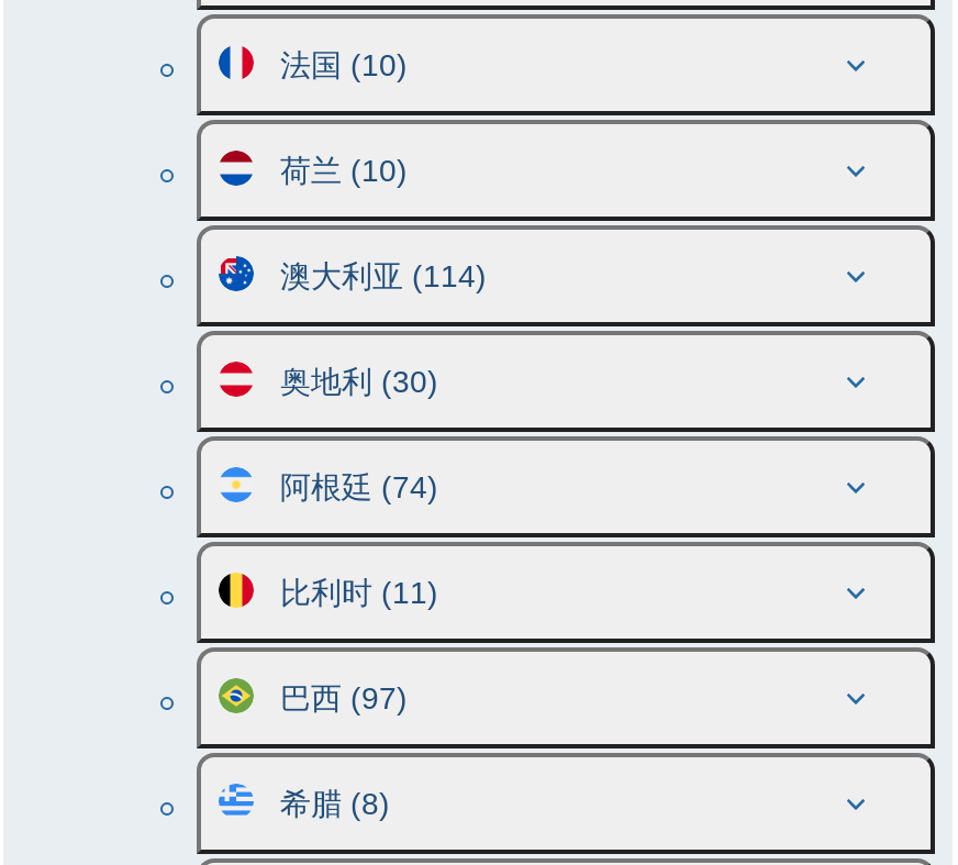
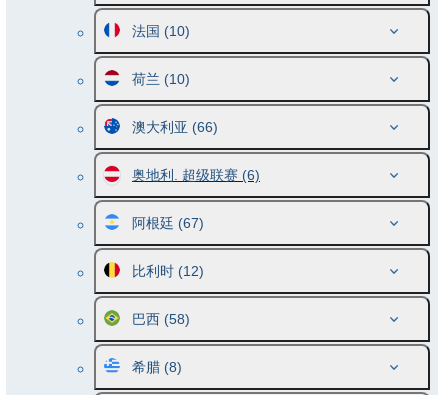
- 澳大利亚(114)
+ 澳大利亚(66)

- 奥地利(30)
+ 奥地利. 超级联赛(6)

- 阿根廷(74)
+ 阿根廷(67)

- 比利时(11)
+ 比利时(12)

- 巴西(97)
+ 巴西(58)
